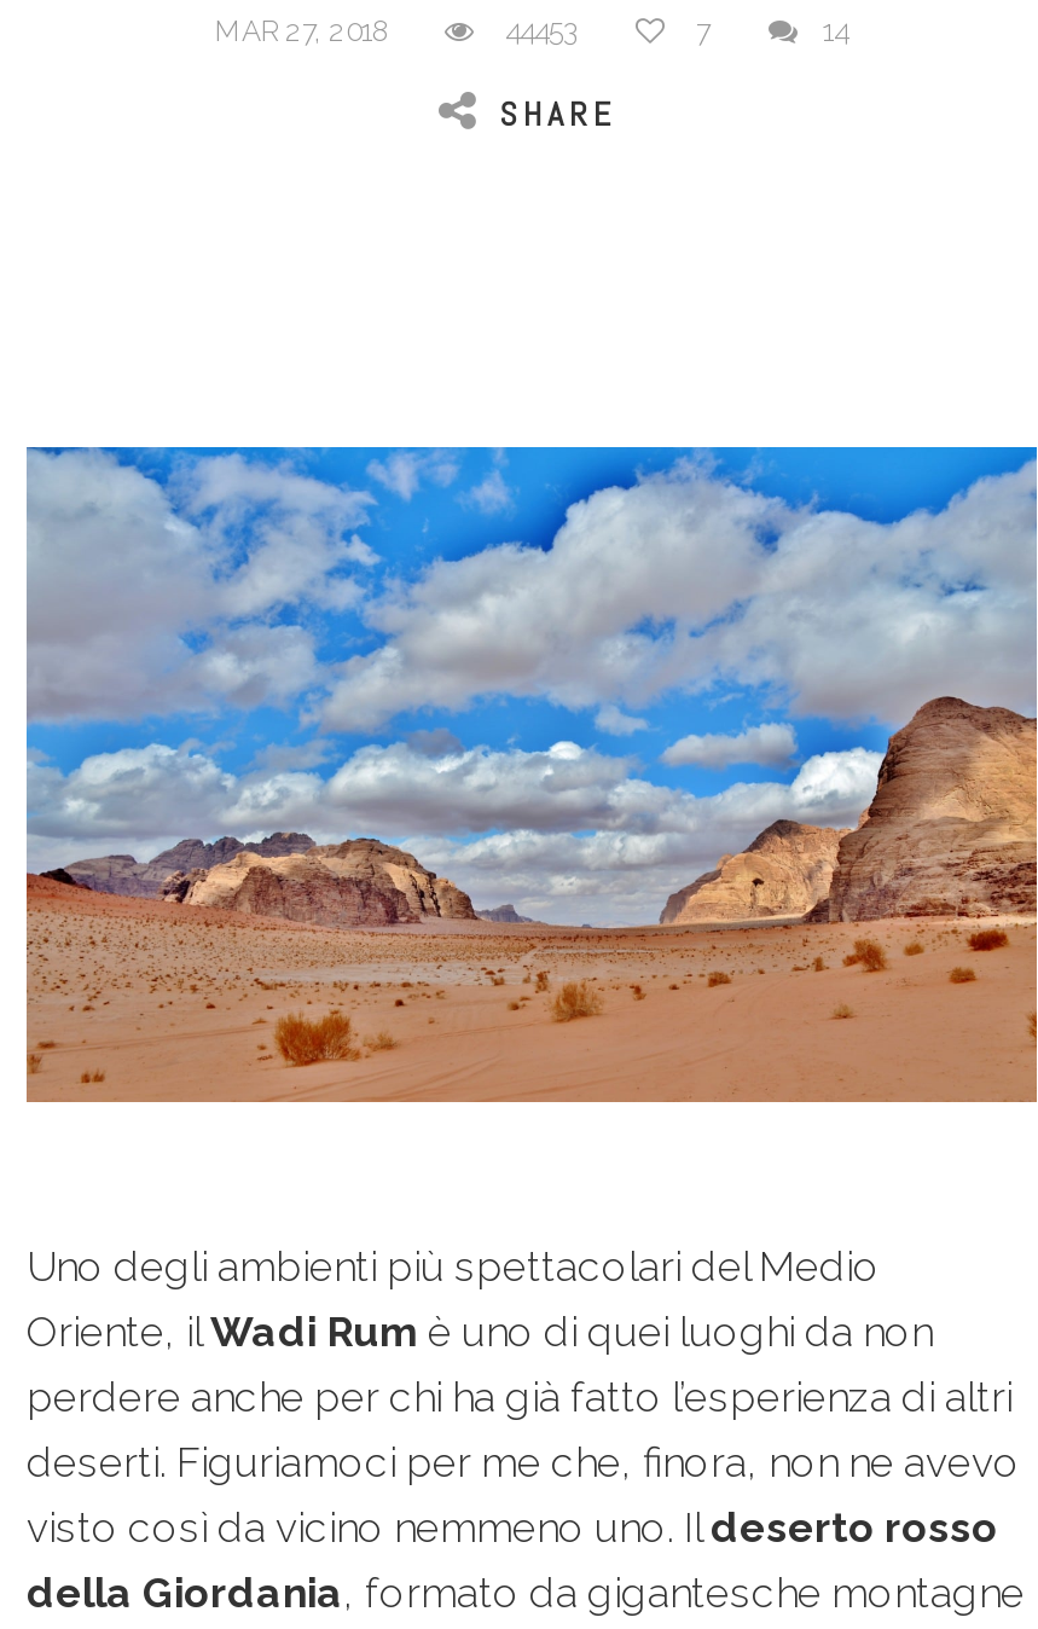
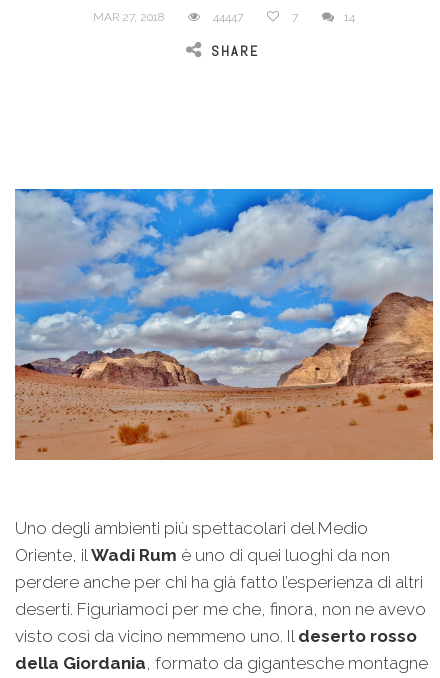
- 44453
+ 44447
